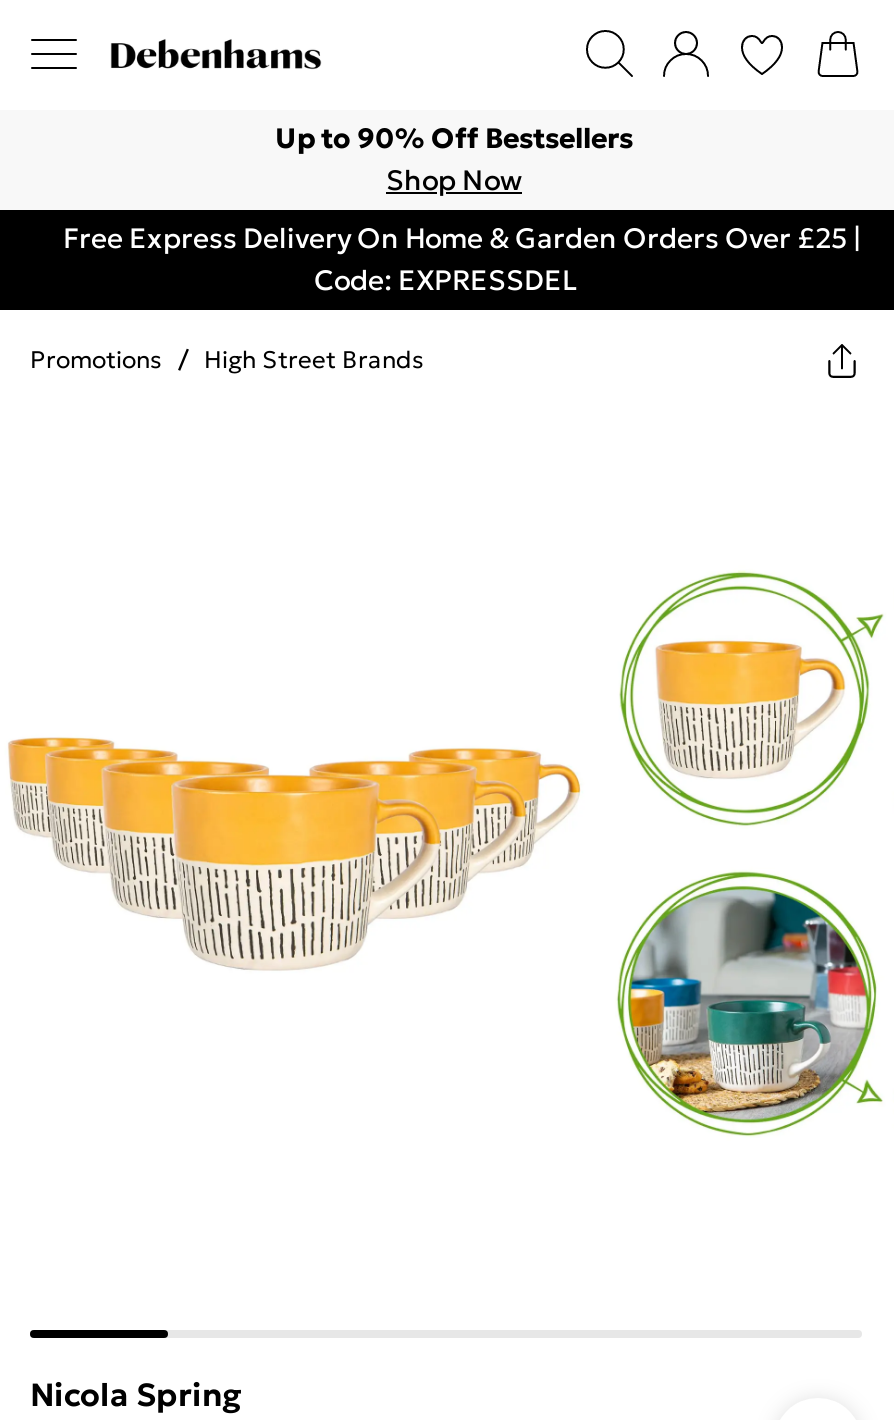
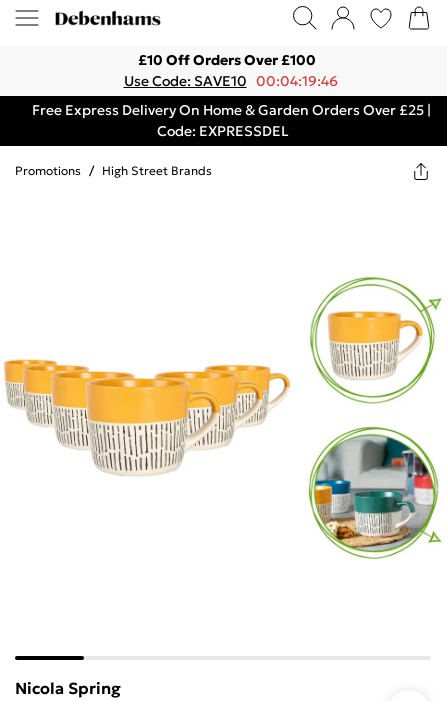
- Up to 90% Off Bestsellers
- Shop Now
+ £10 Off Orders Over £100
+ Use Code: SAVE10 00:04:19:46
